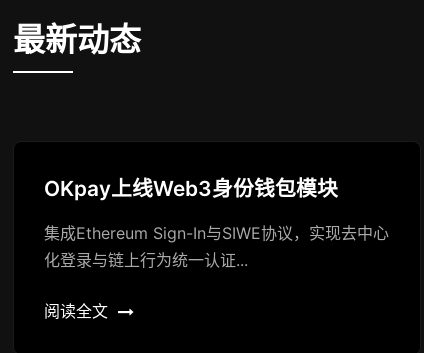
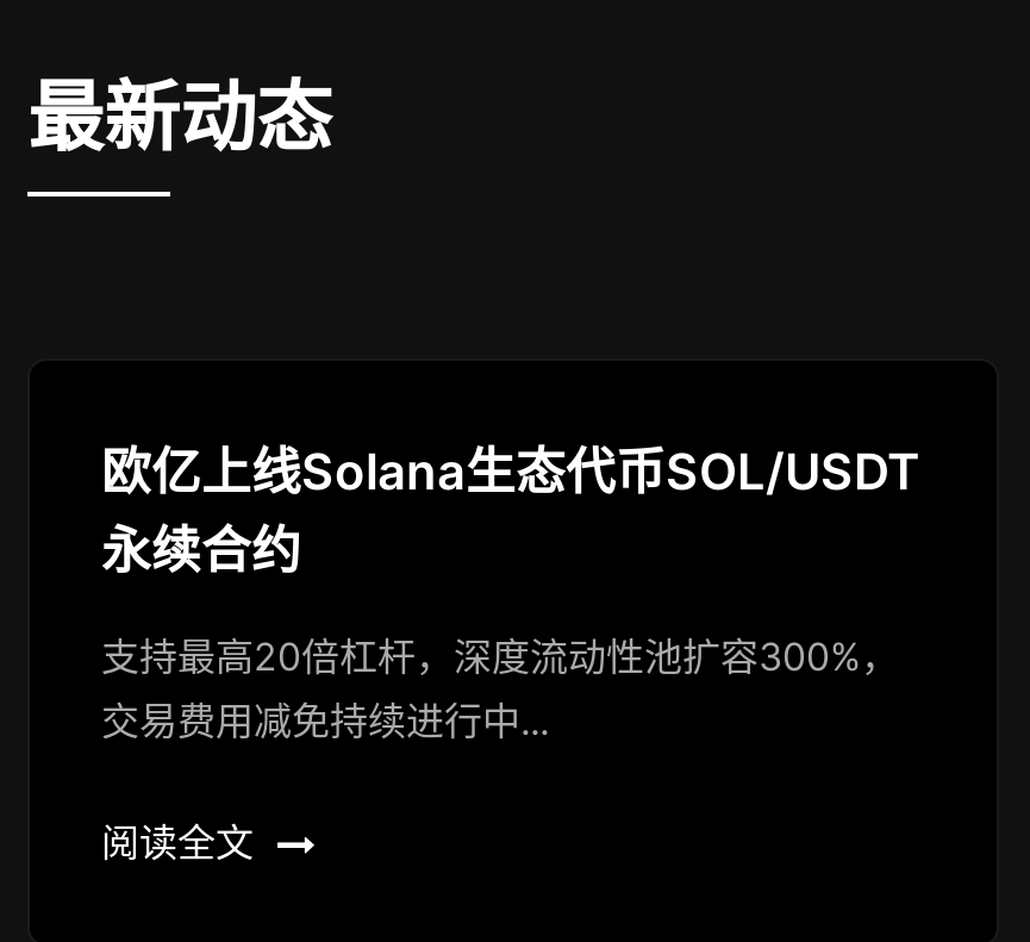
- OKpay上线Web3身份钱包模块
+ 欧亿上线Solana生态代币SOL/USDT
+ 永续合约

- 集成Ethereum Sign-In与SIWE协议，实现去中心
- 化登录与链上行为统一认证...
+ 支持最高20倍杠杆，深度流动性池扩容300%，
+ 交易费用减免持续进行中...
